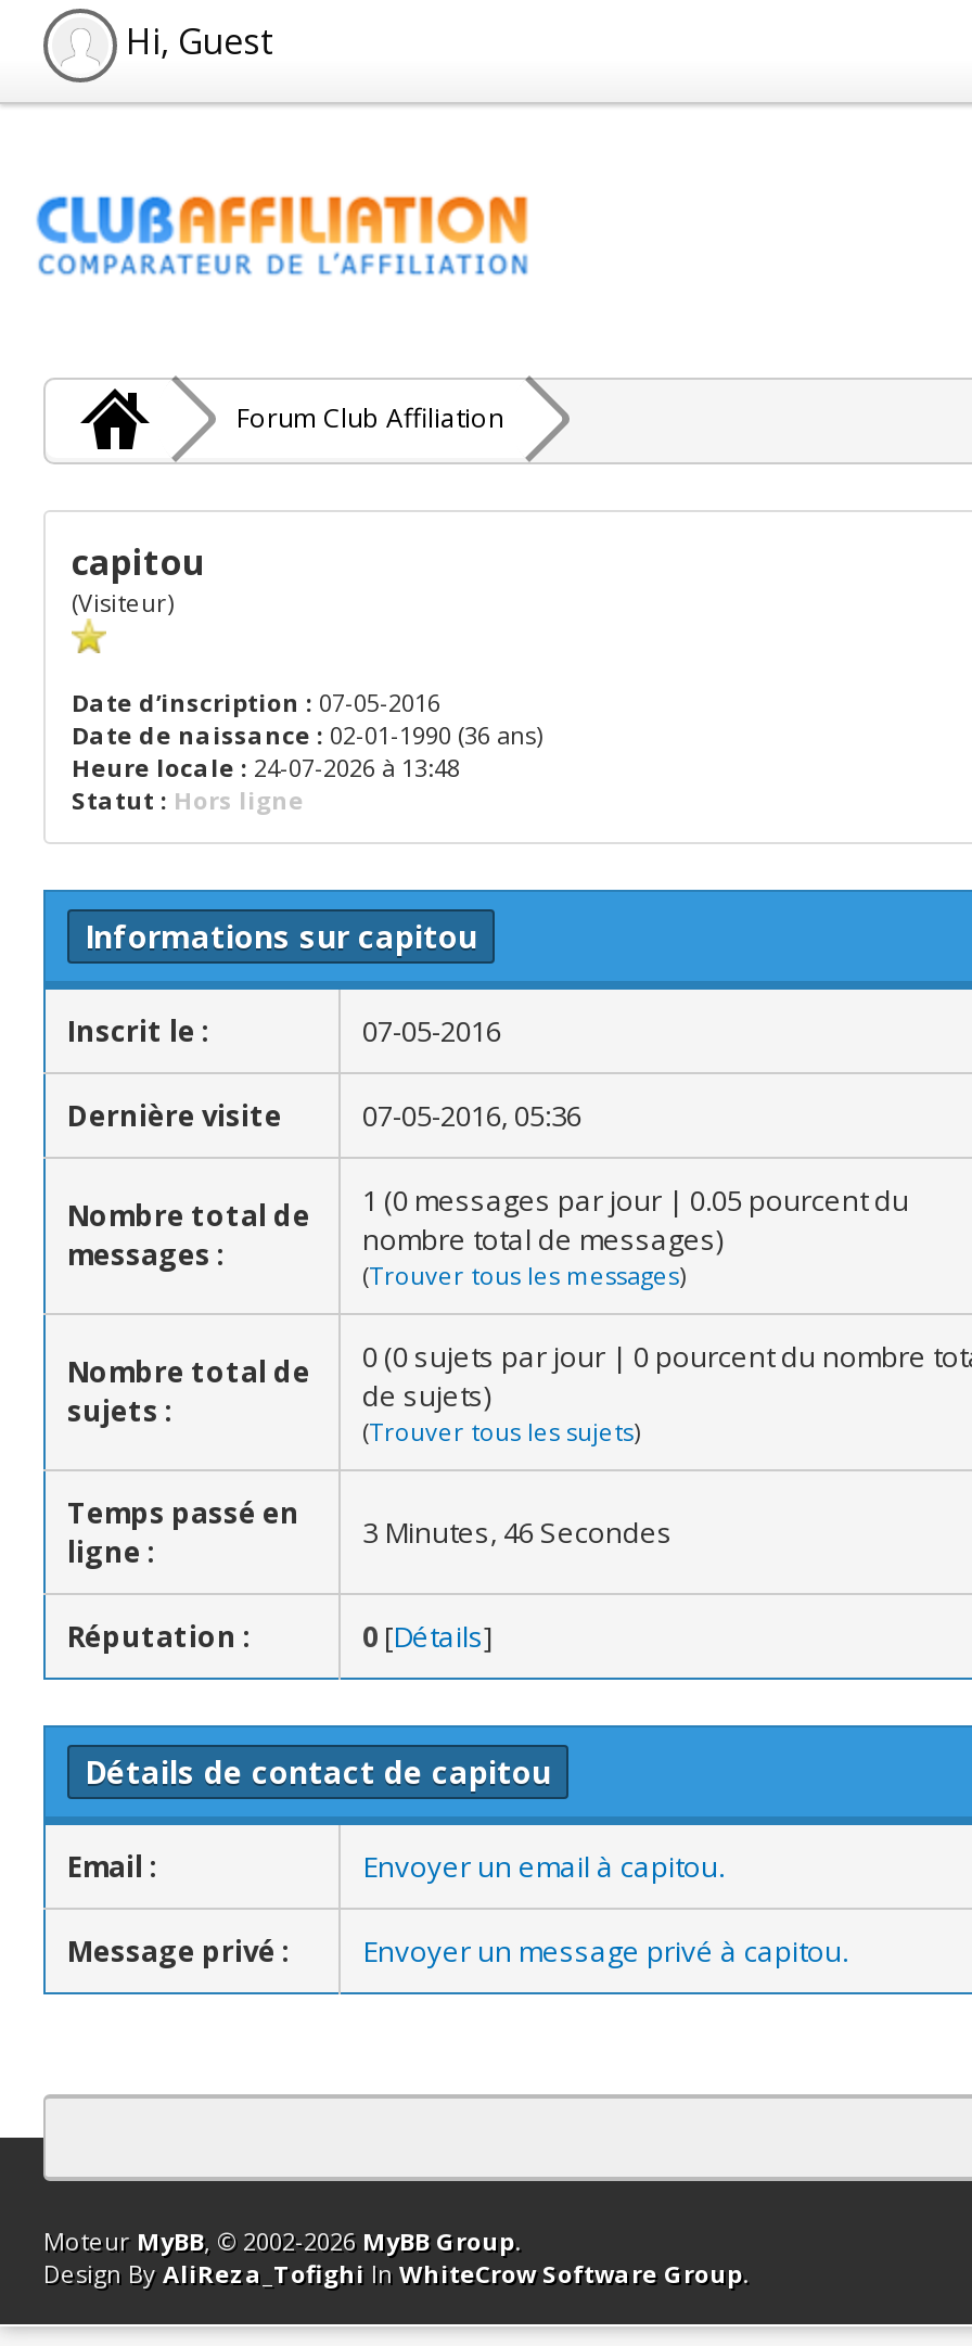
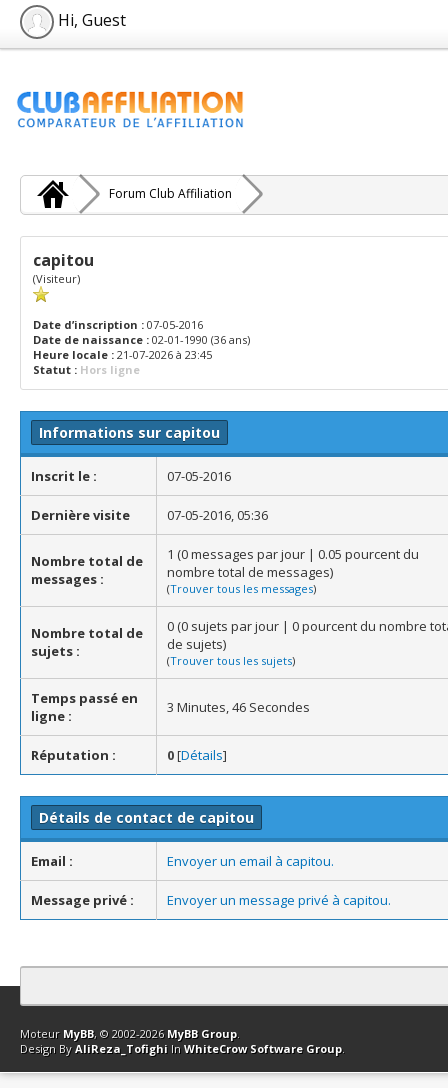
- Heure locale : 24-07-2026 à 13:48
+ Heure locale : 21-07-2026 à 23:45
